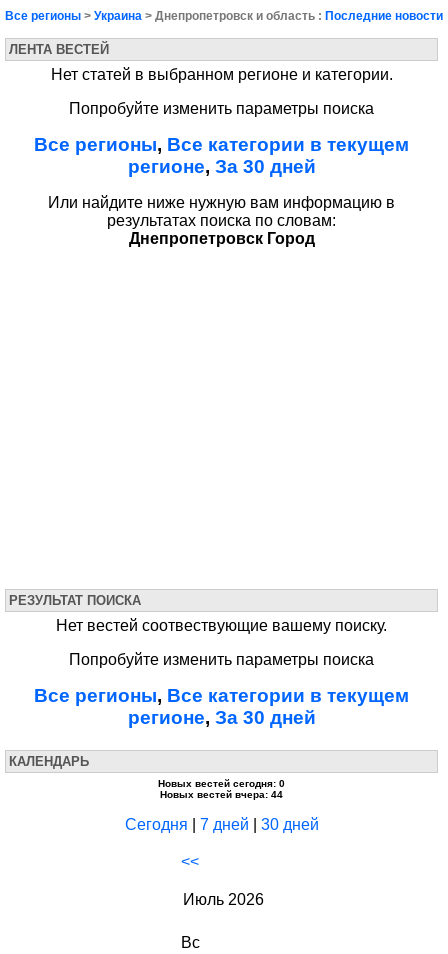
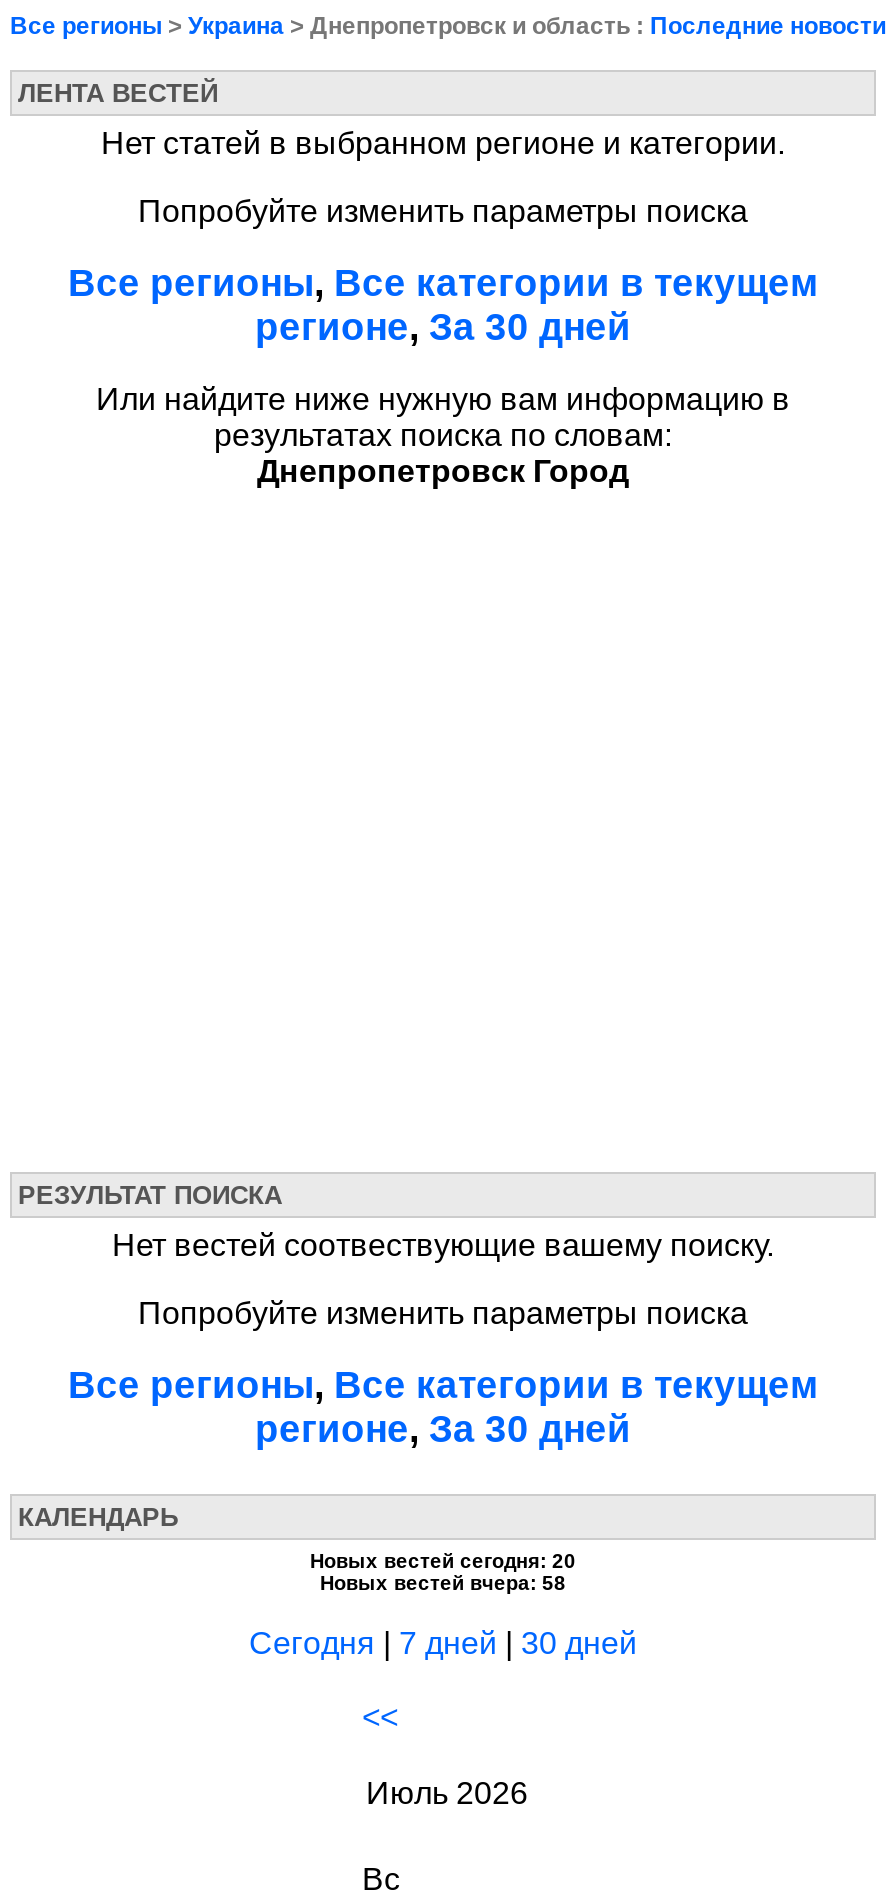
- Новых вестей сегодня: 0
+ Новых вестей сегодня: 20

- Новых вестей вчера: 44
+ Новых вестей вчера: 58
